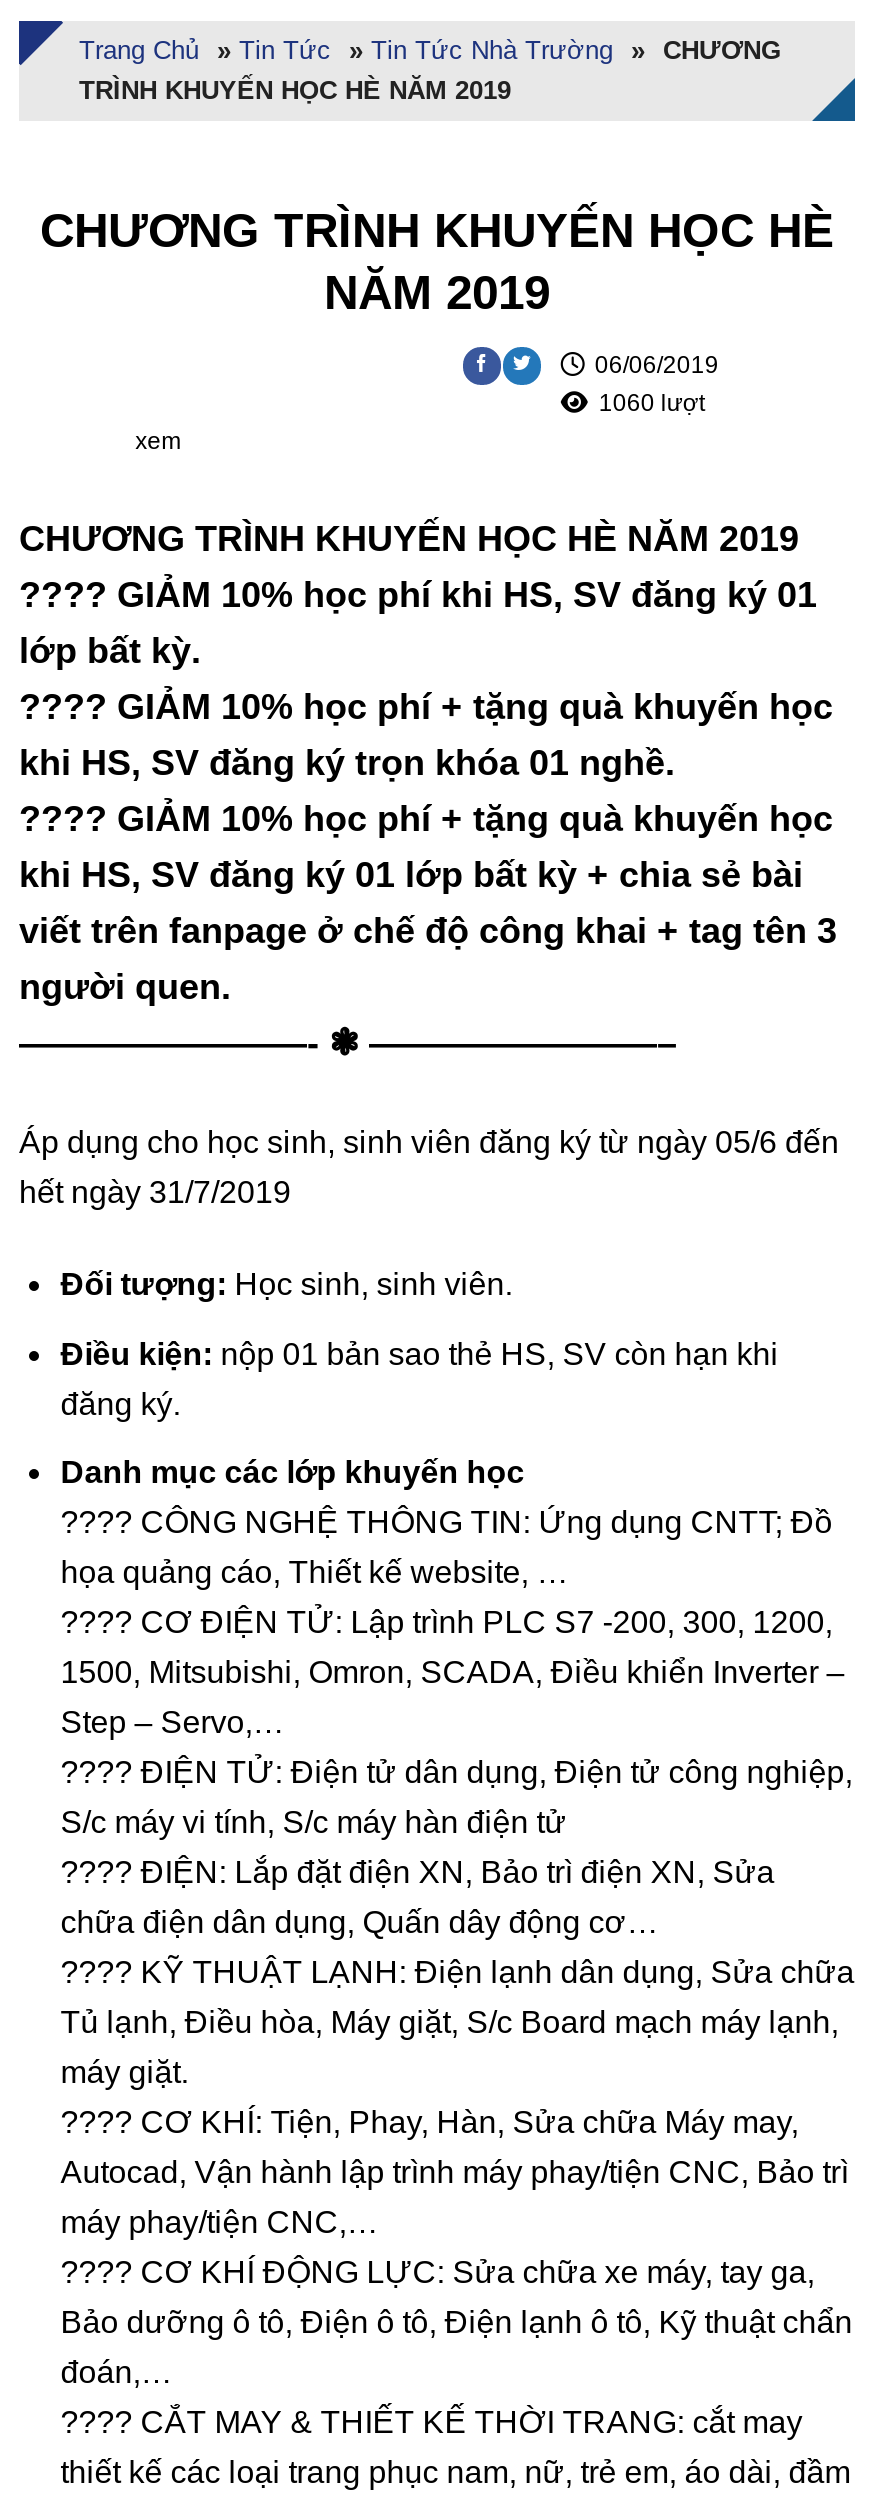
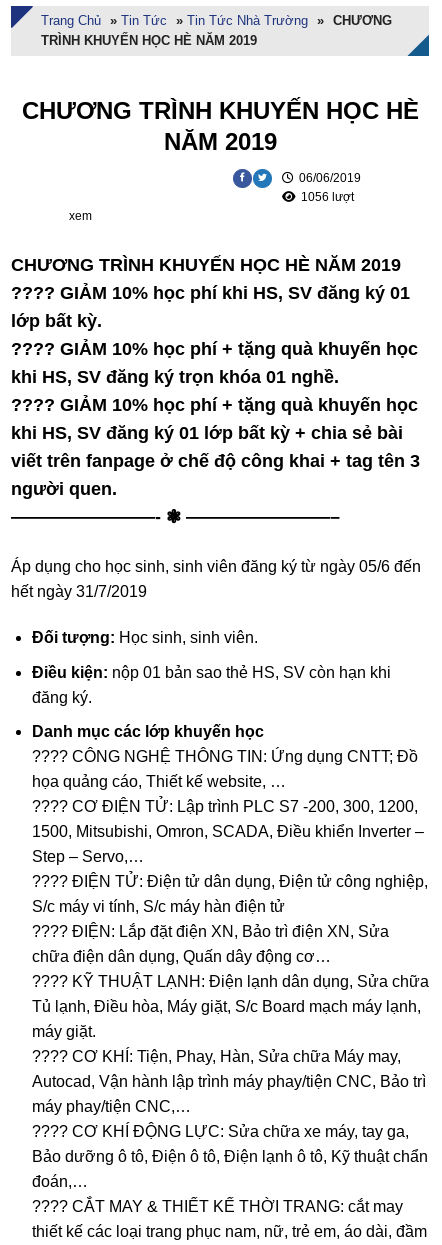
- 1060 lượt
+ 1056 lượt
